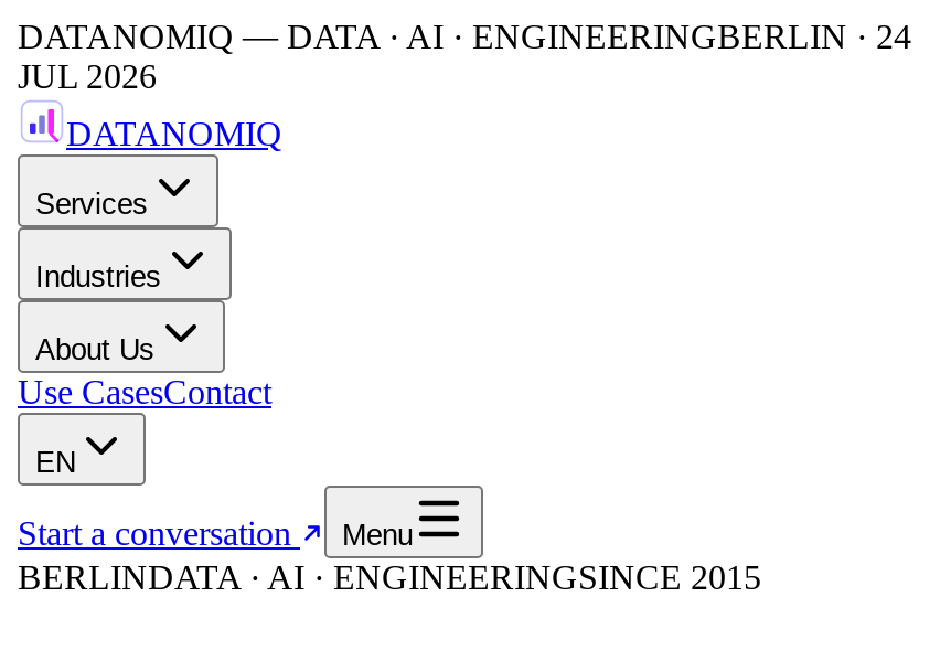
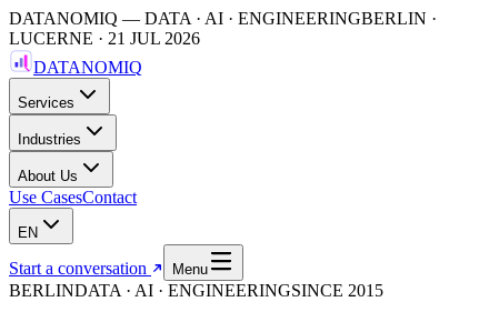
- DATANOMIQ — DATA · AI · ENGINEERINGBERLIN · 24
- JUL 2026
+ DATANOMIQ — DATA · AI · ENGINEERINGBERLIN ·
+ LUCERNE · 21 JUL 2026
